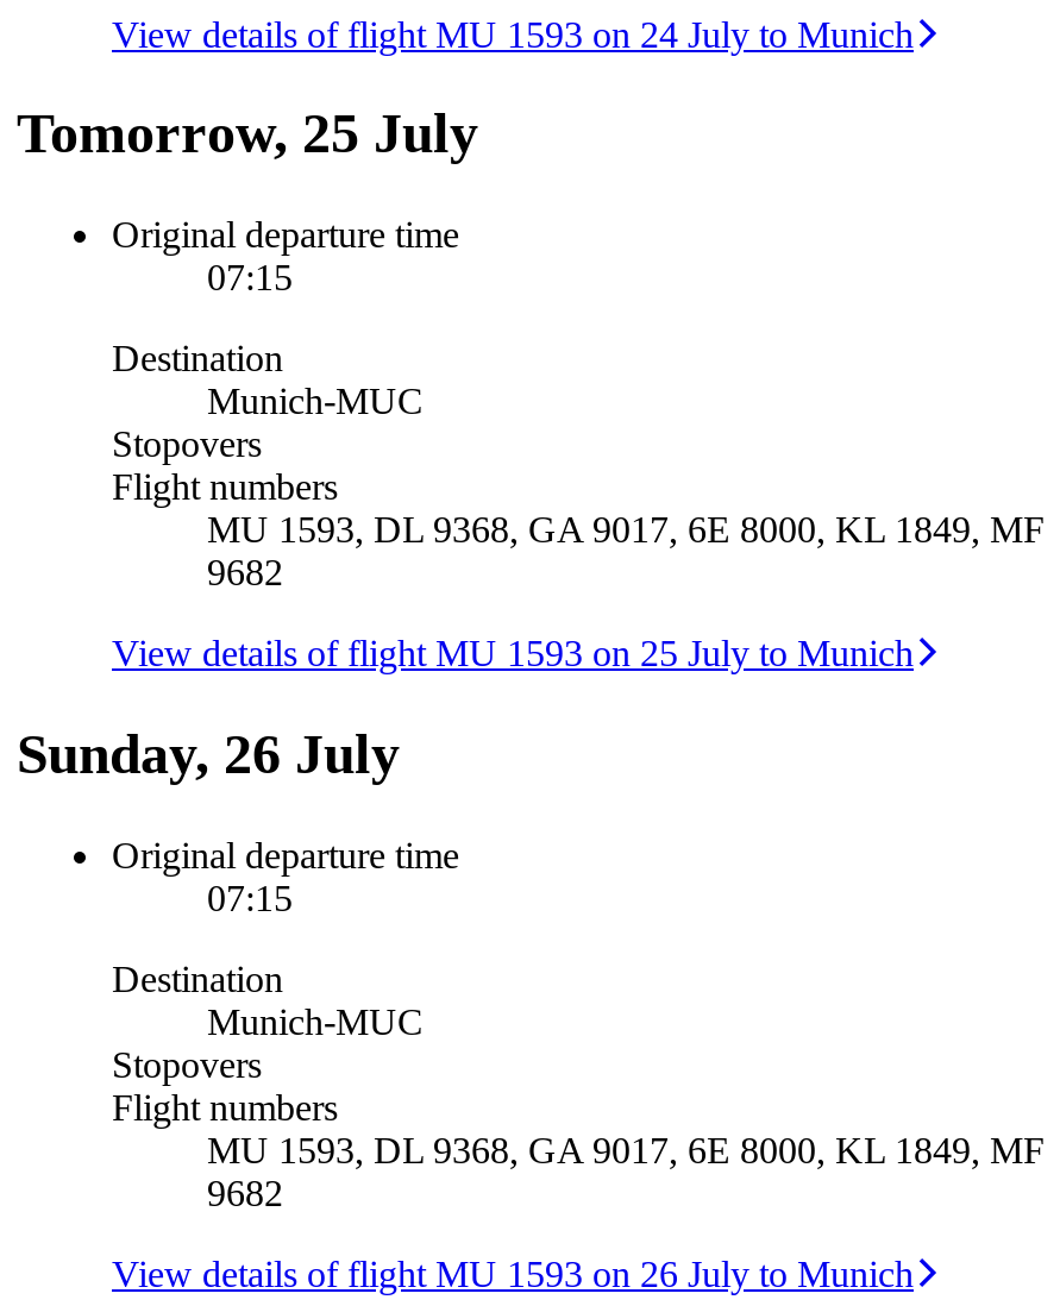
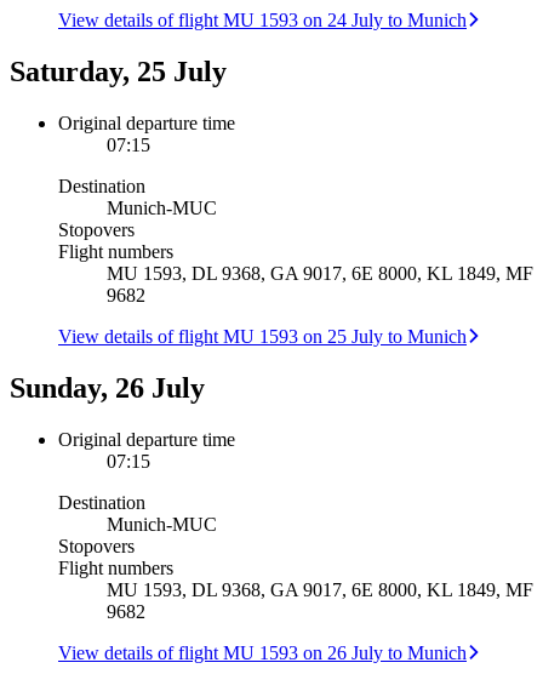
- Tomorrow, 25 July
+ Saturday, 25 July
